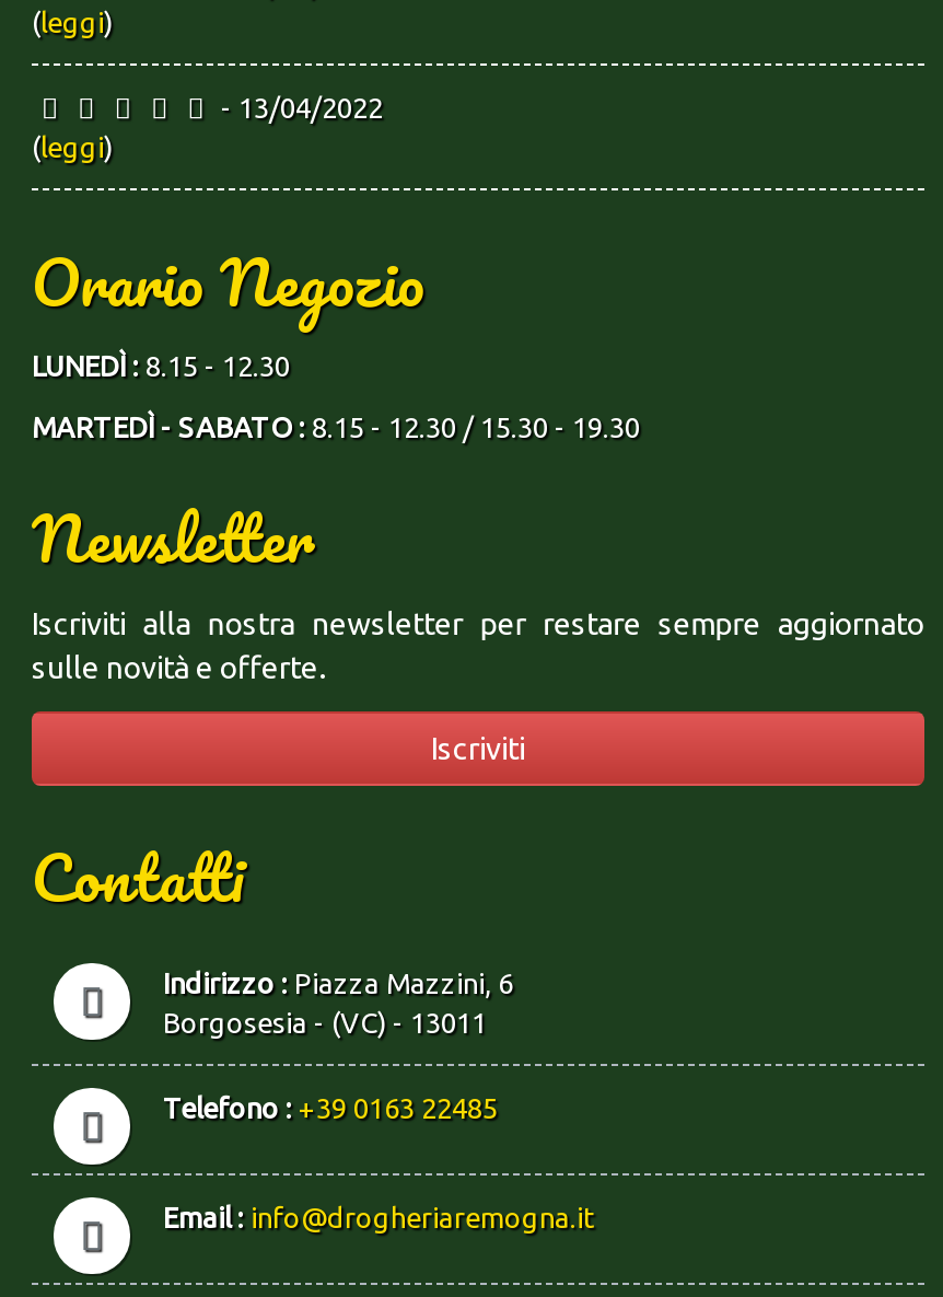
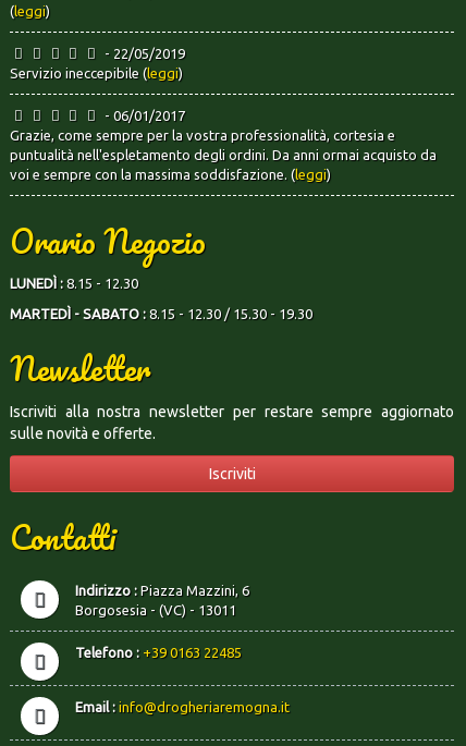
- - 13/04/2022
- (leggi)
+ - 22/05/2019
+ Servizio ineccepibile (leggi)
+ - 06/01/2017
+ Grazie, come sempre per la vostra professionalità, cortesia e
+ puntualità nell'espletamento degli ordini. Da anni ormai acquisto da
+ voi e sempre con la massima soddisfazione. (leggi)
